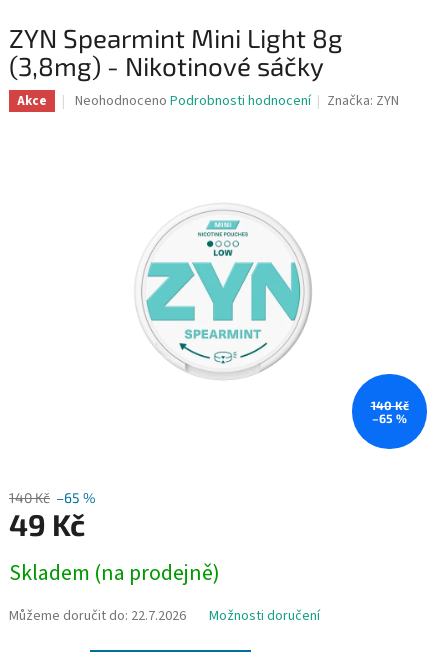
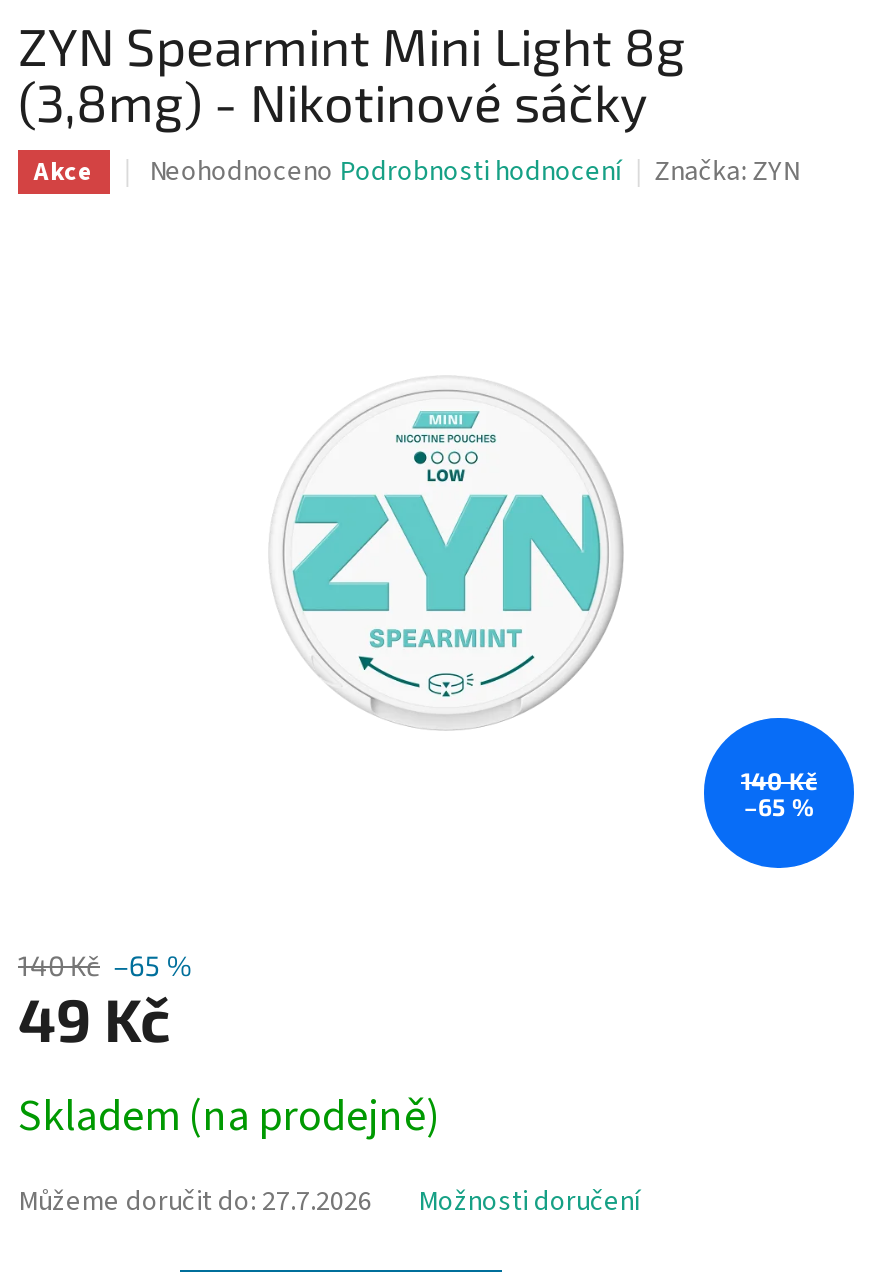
- Můžeme doručit do: 22.7.2026
+ Můžeme doručit do: 27.7.2026
